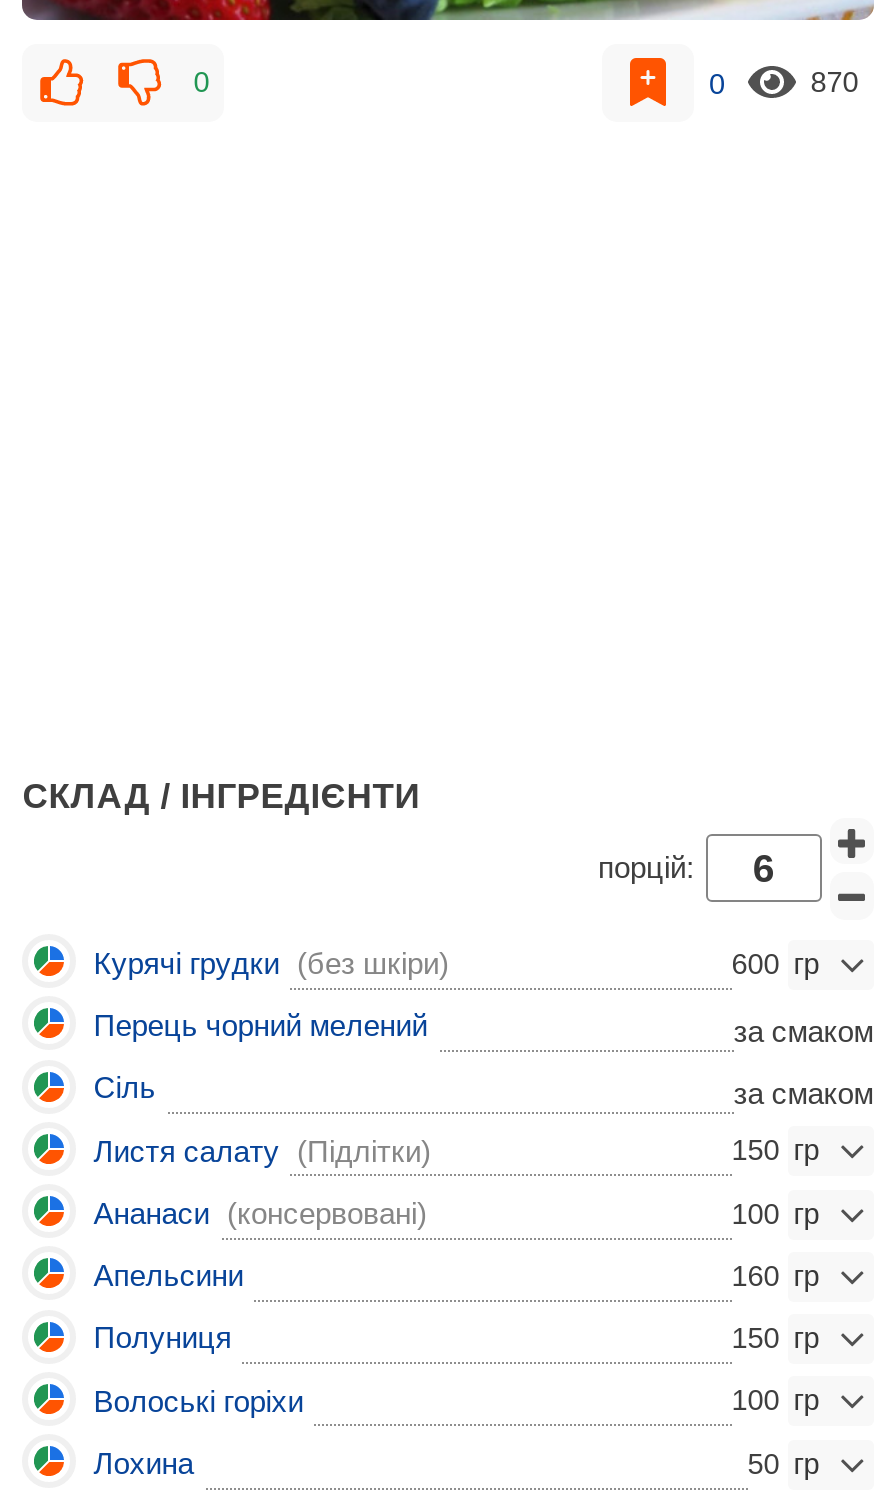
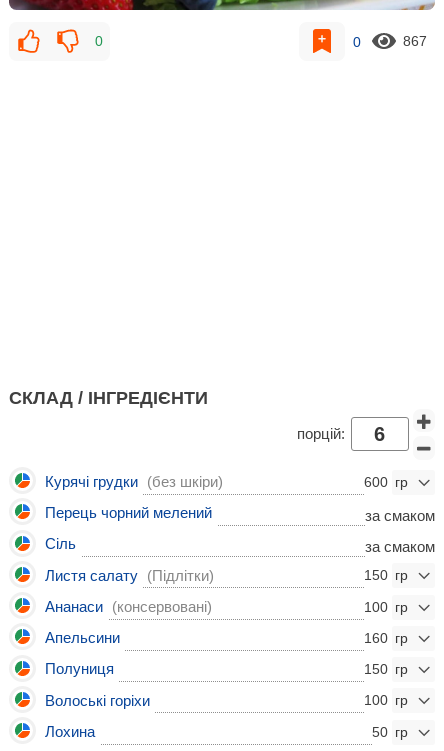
- 870
+ 867
